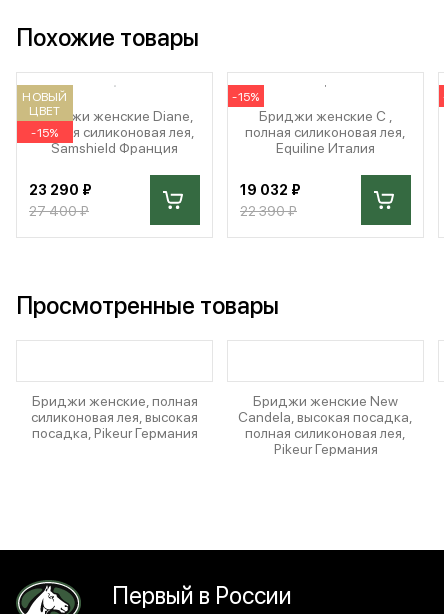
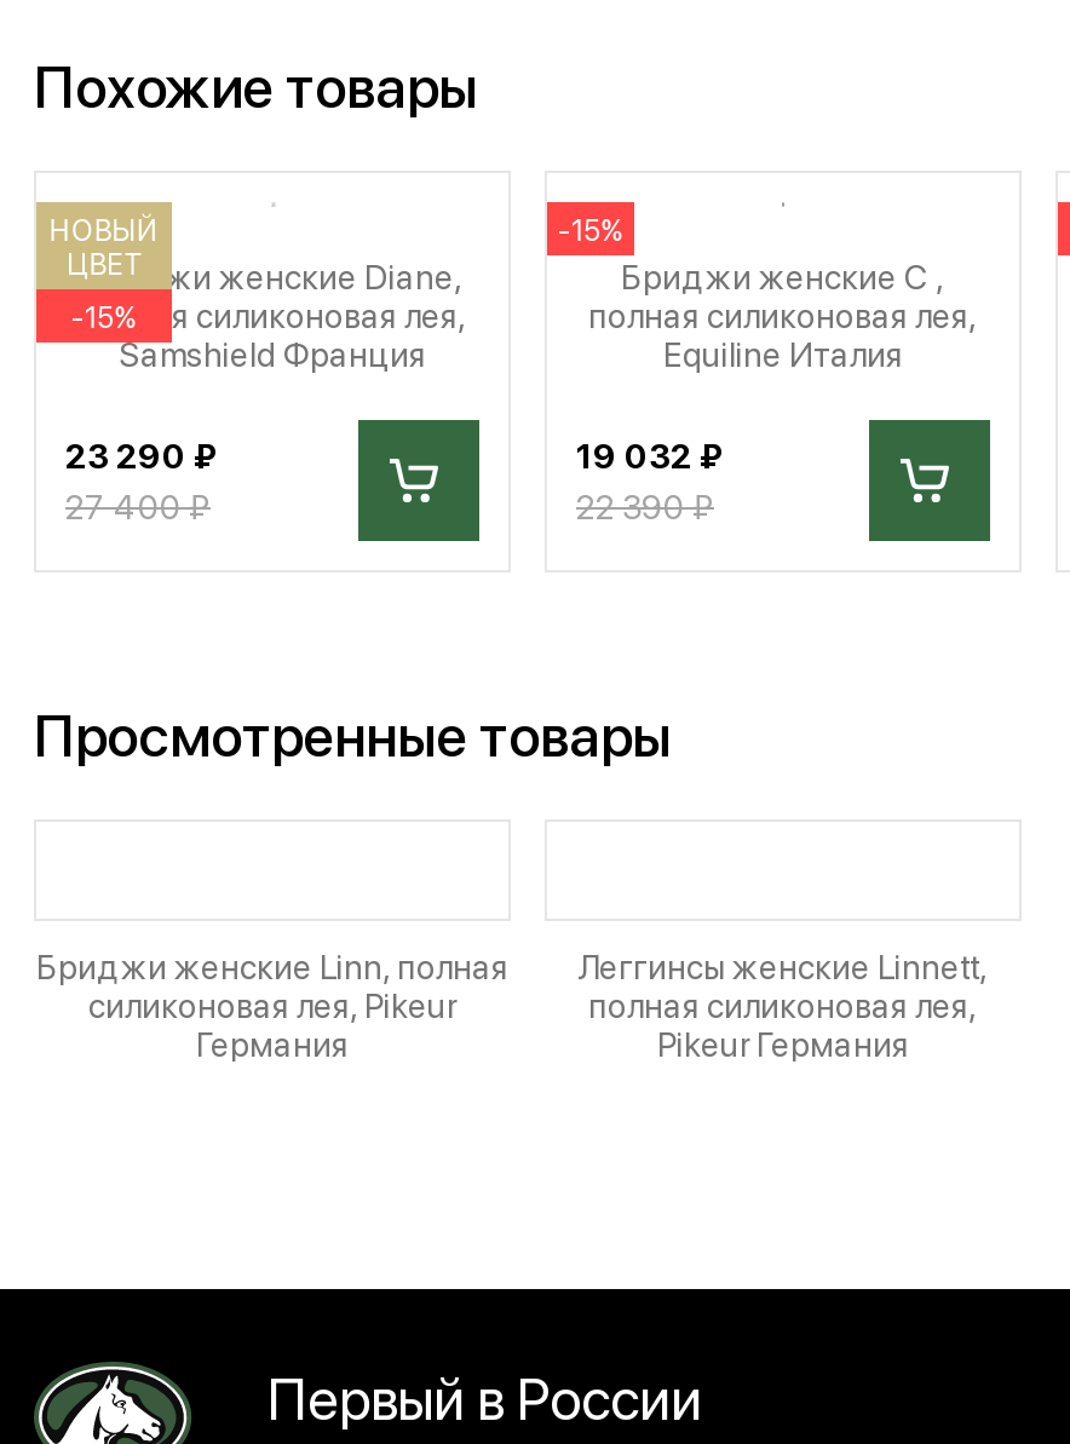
- Бриджи женские, полная
- силиконовая лея, высокая
- посадка, Pikeur Германия
+ Бриджи женские Linn, полная
+ силиконовая лея, Pikeur
+ Германия

- Бриджи женские New
- Candela, высокая посадка,
+ Леггинсы женские Linnett,
